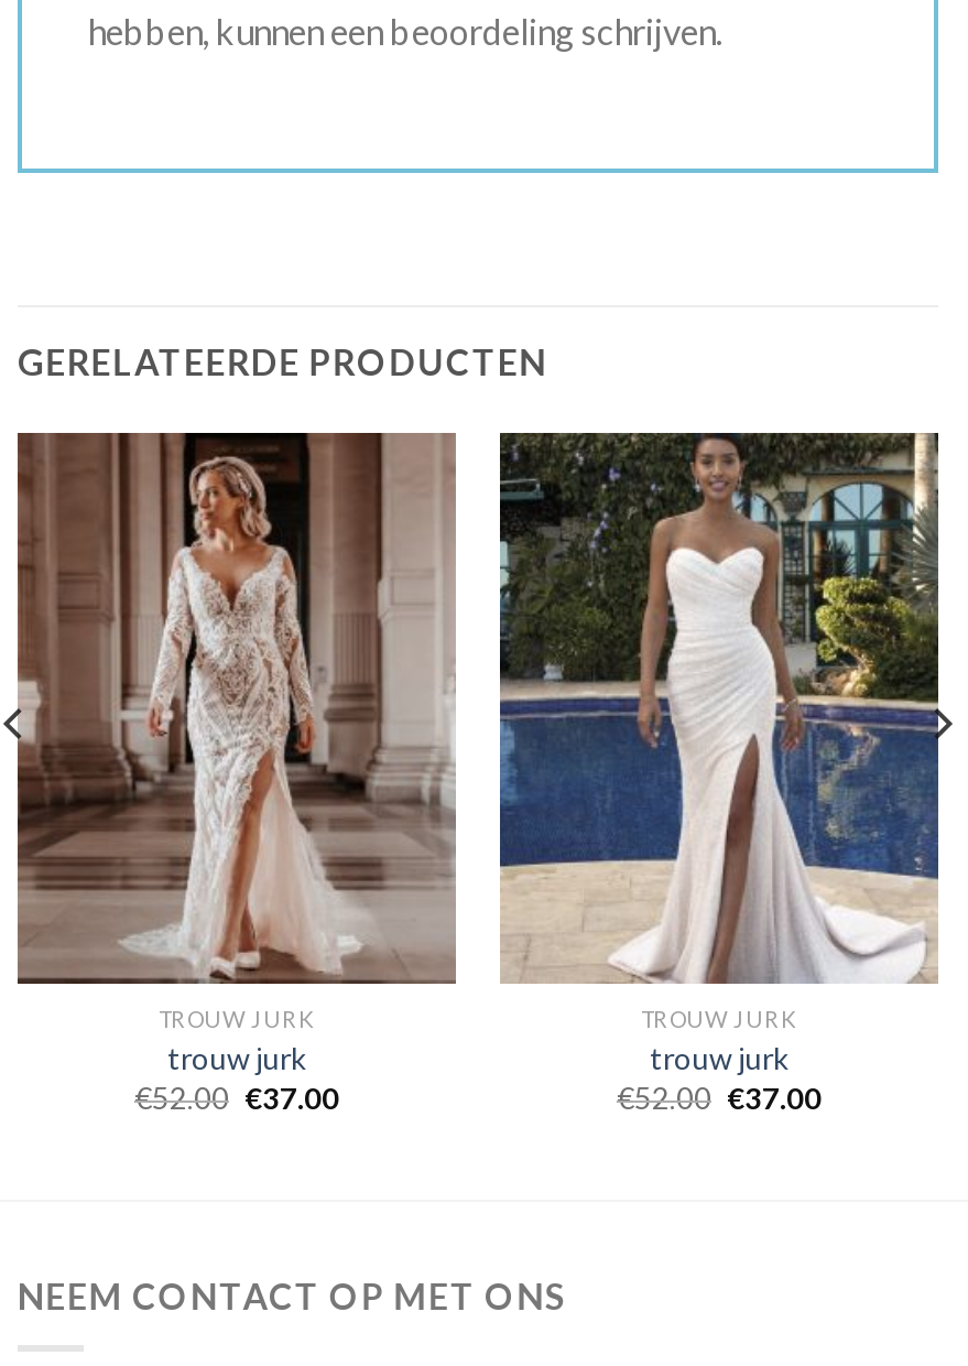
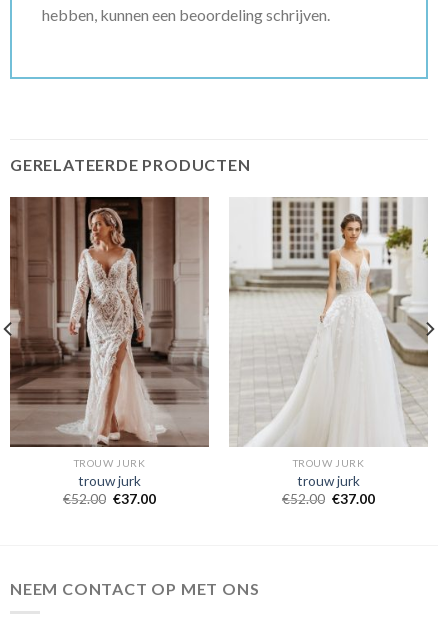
- [image]
+ [image]
